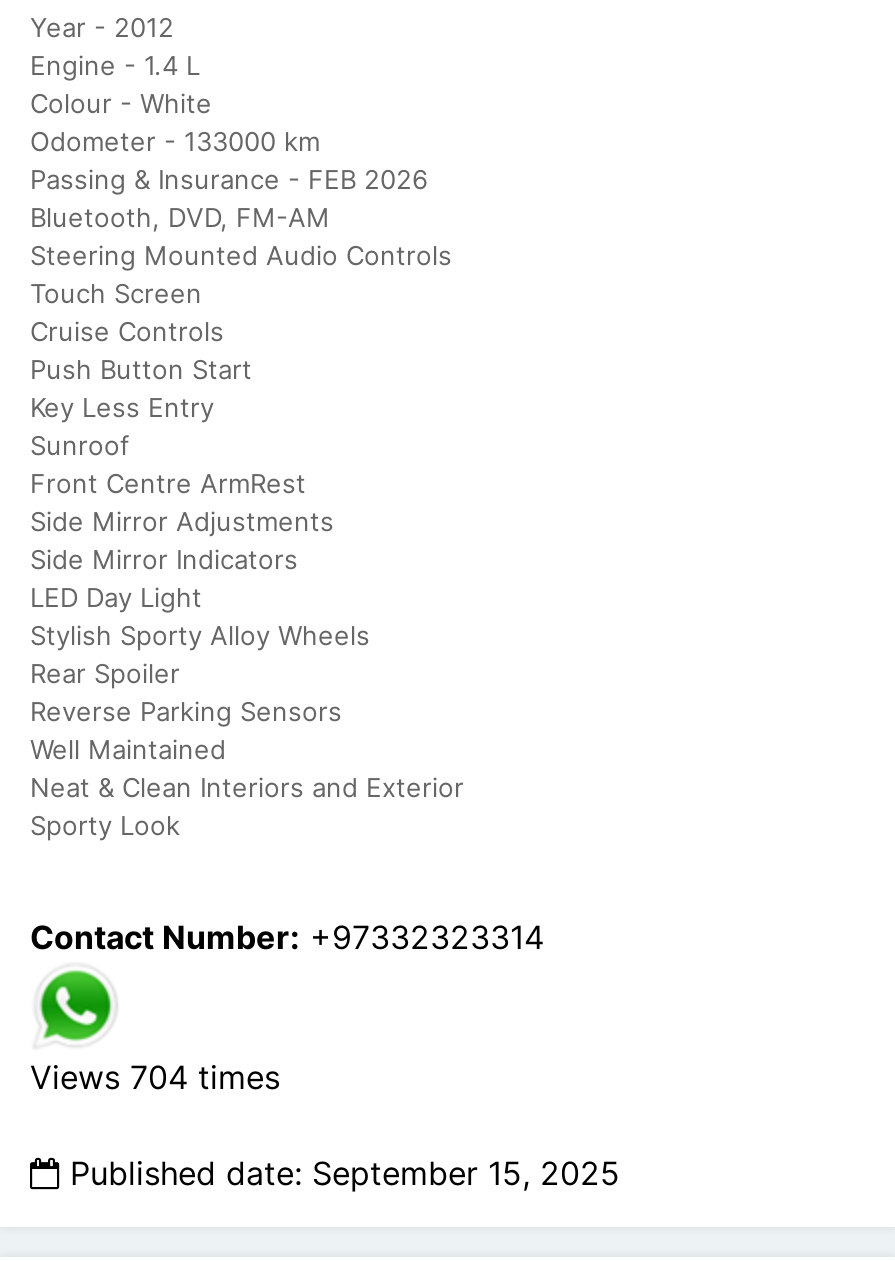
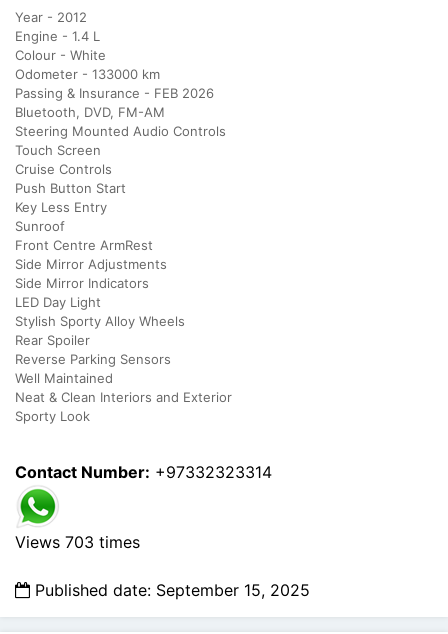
- Views 704 times
+ Views 703 times
